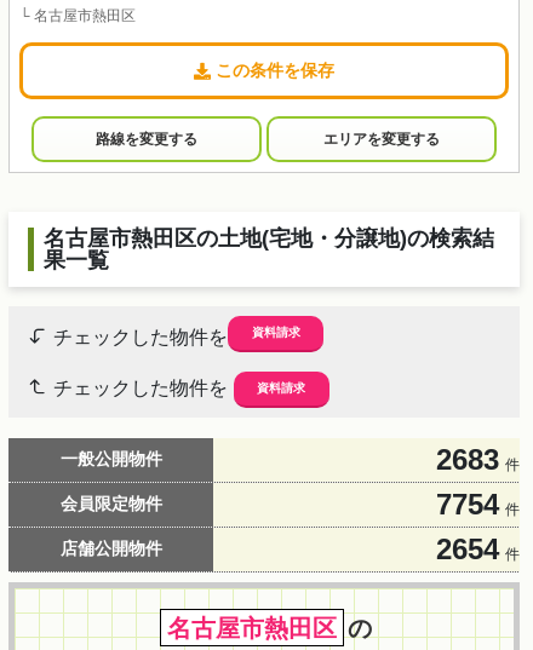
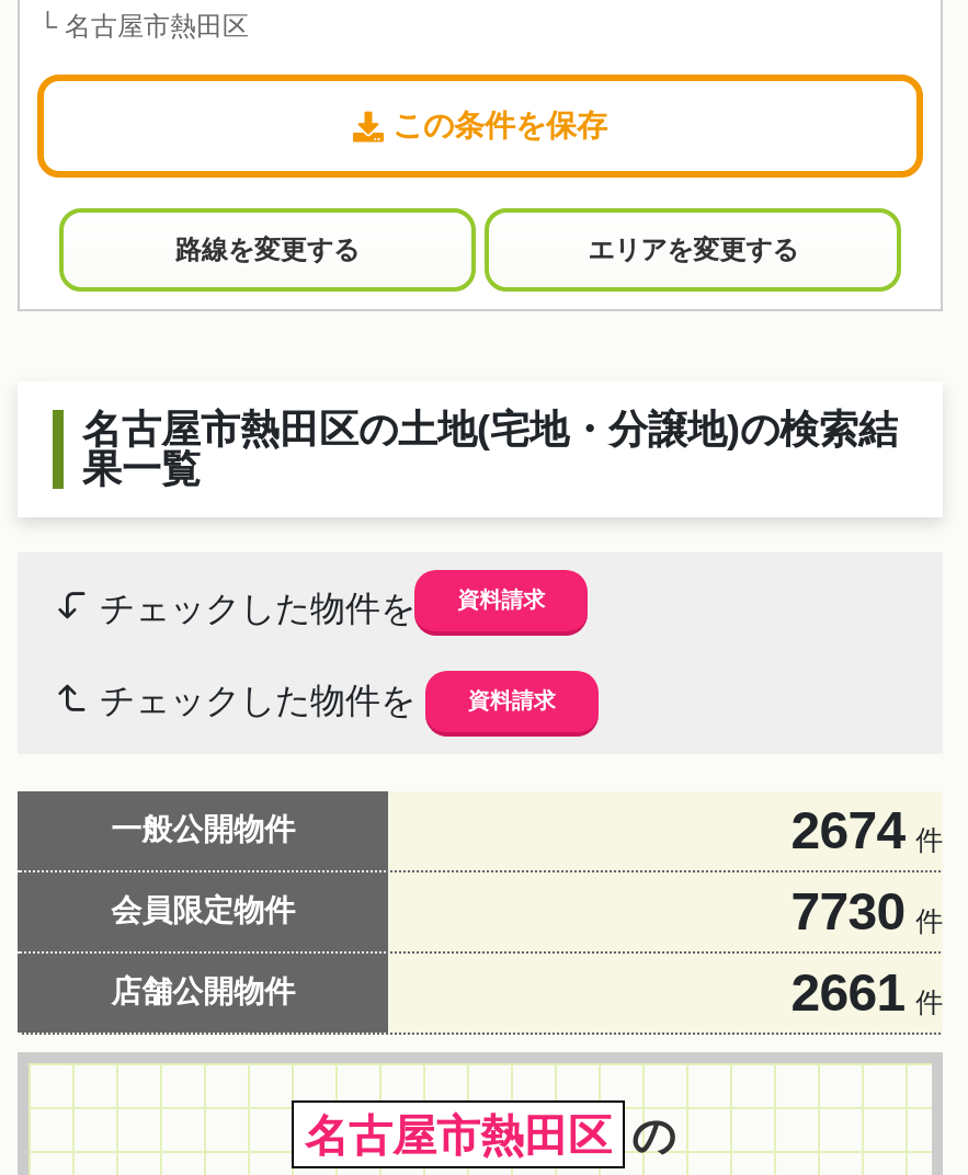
- 2683 件
+ 2674 件

- 7754 件
+ 7730 件

- 2654 件
+ 2661 件
